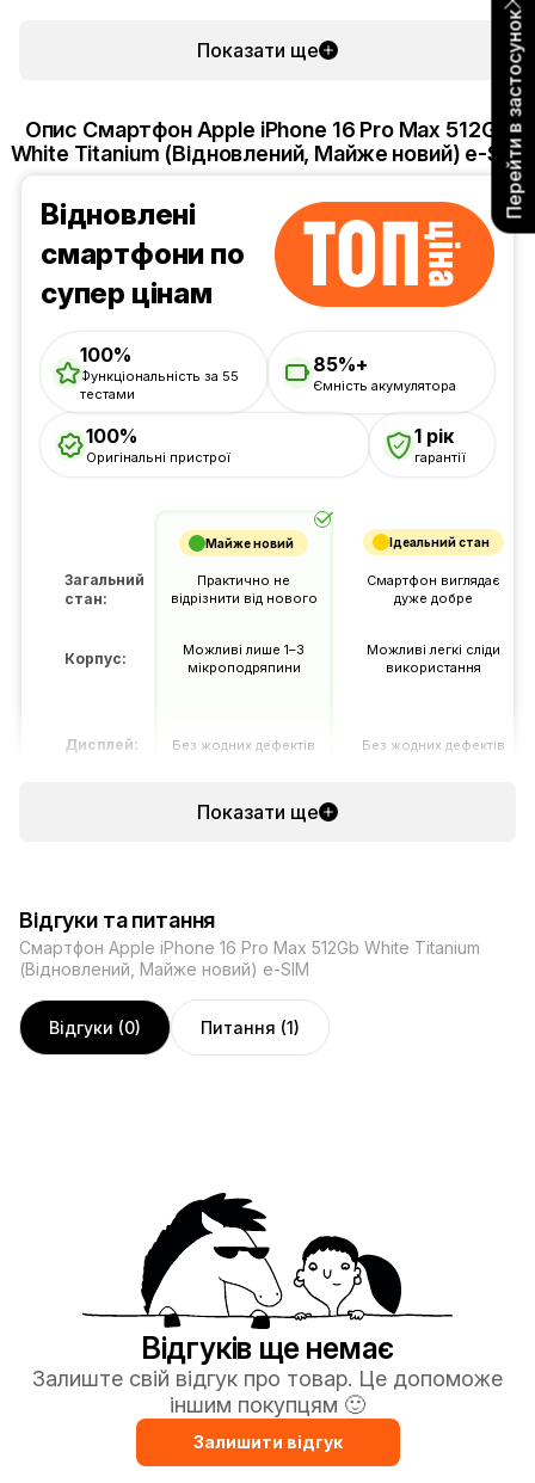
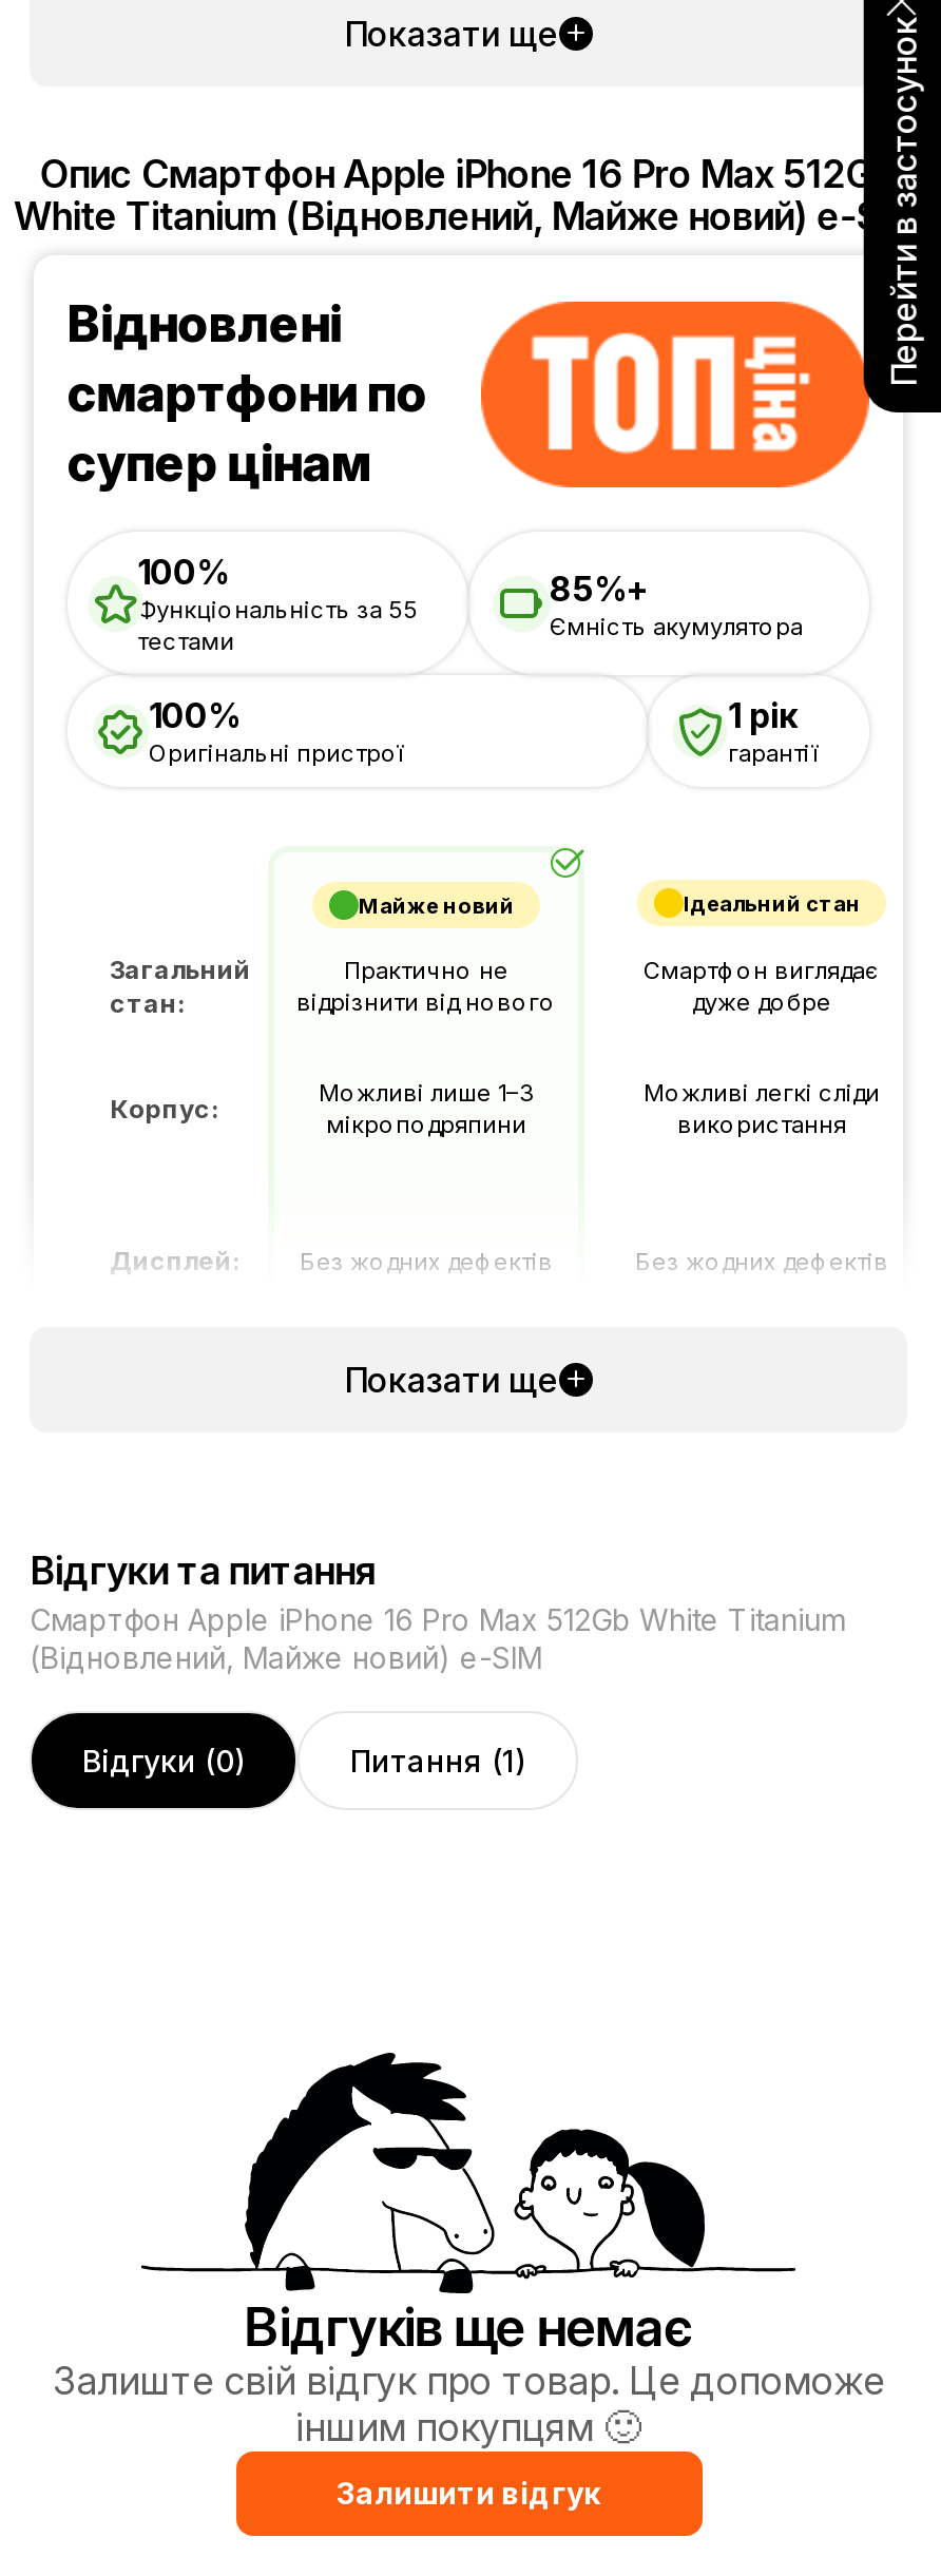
- [image]
+ [image]
